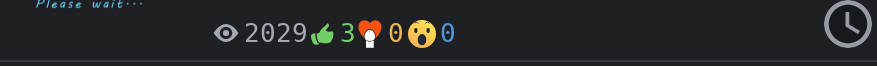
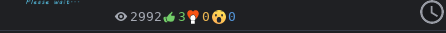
- 2029 3 0 0
+ 2992 3 0 0
